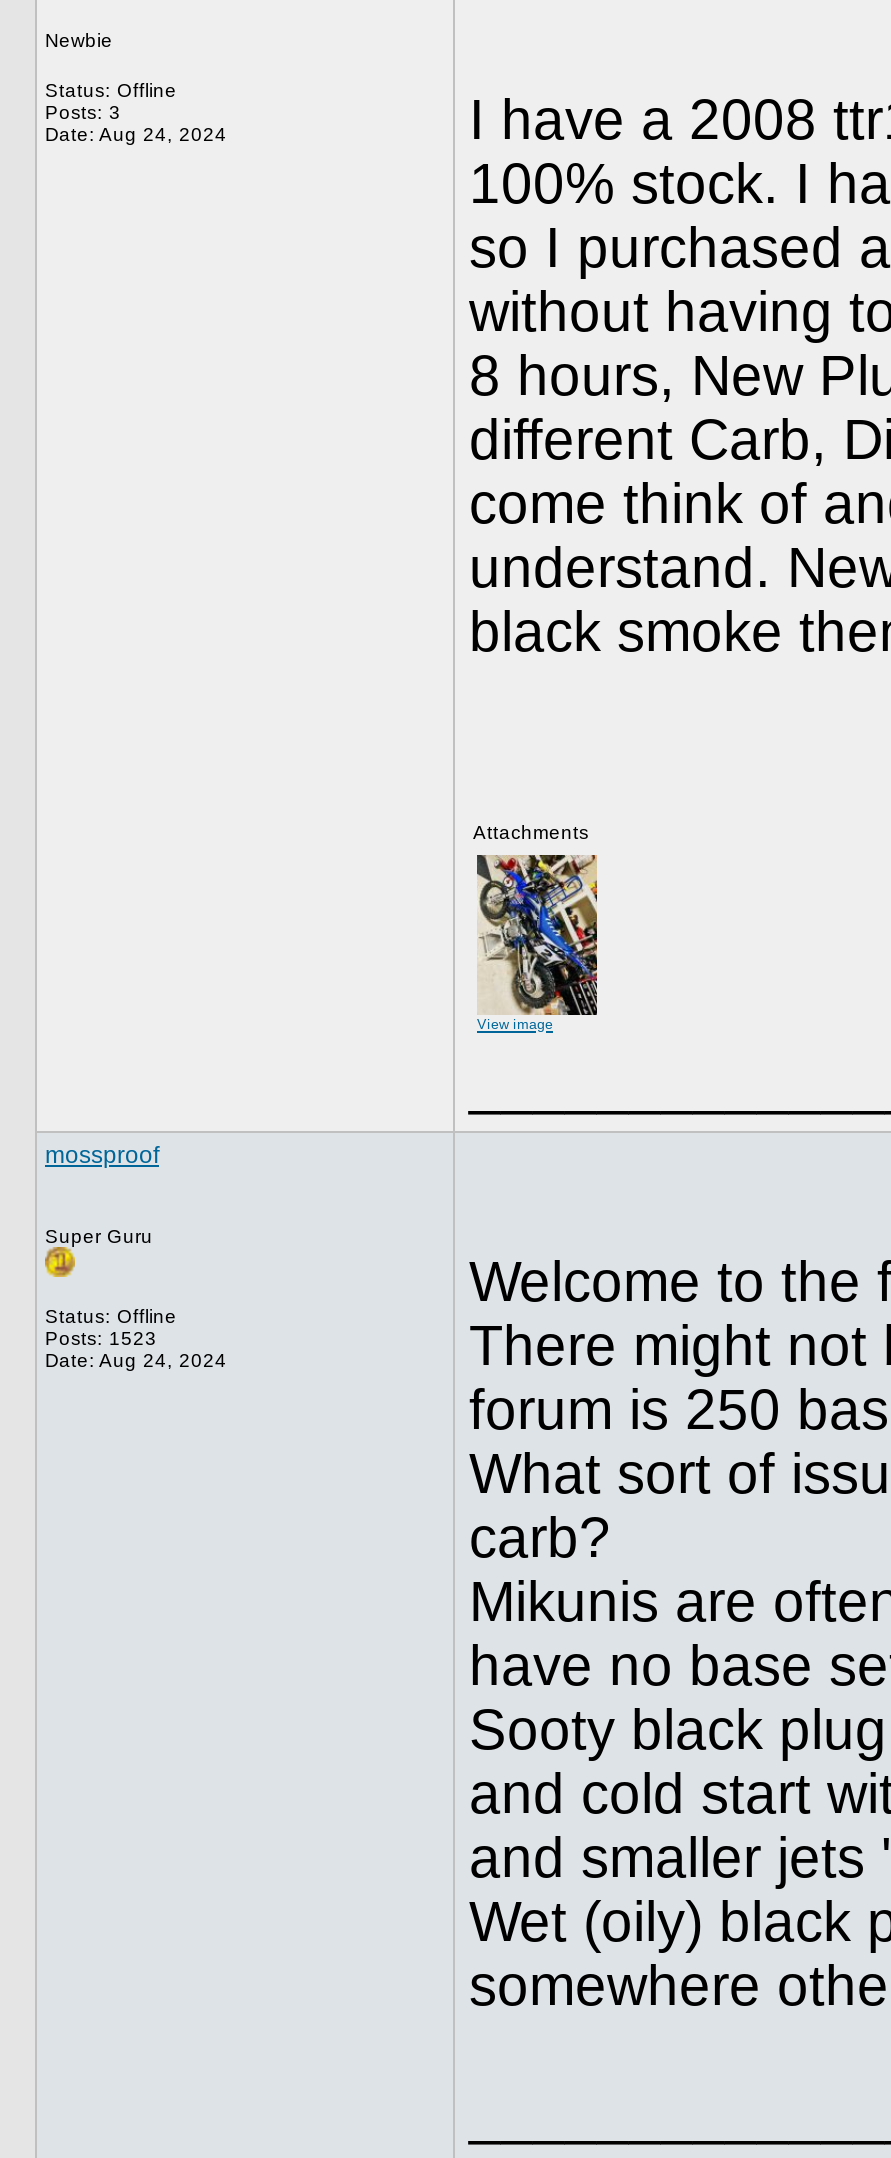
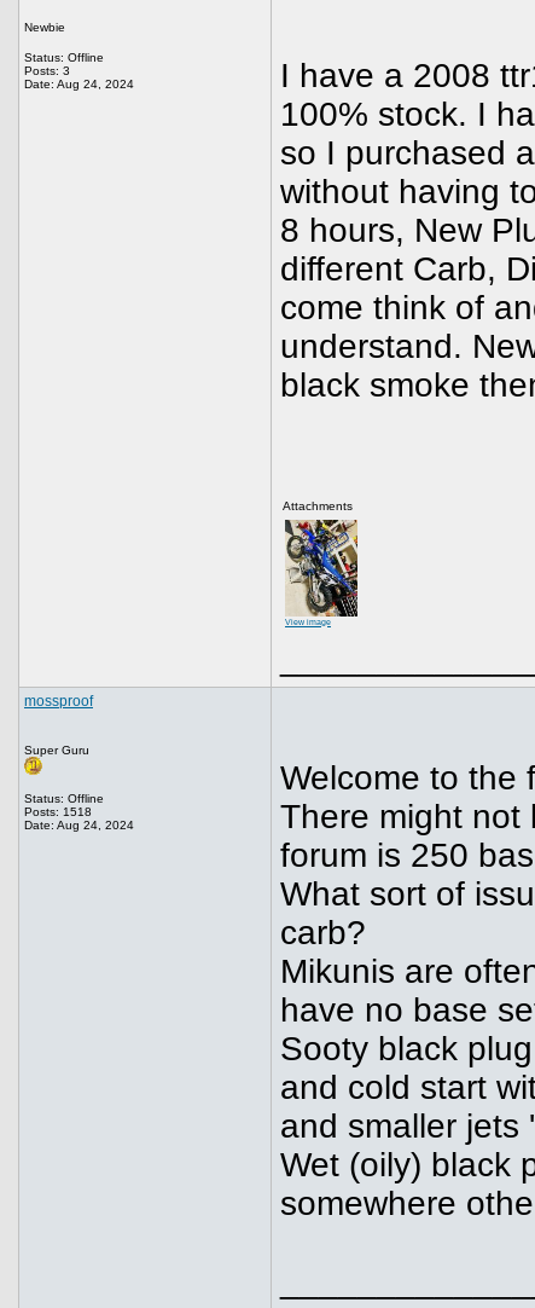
- Posts: 1523
+ Posts: 1518
